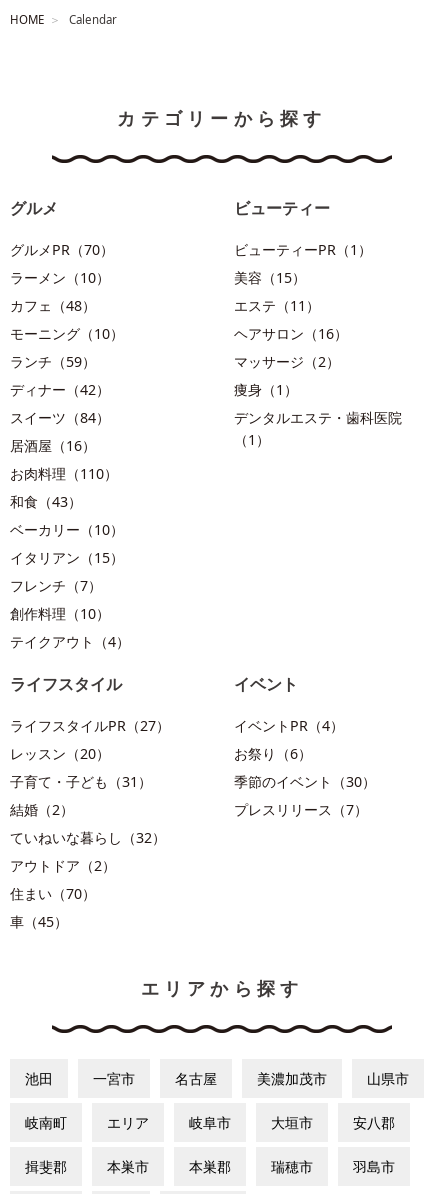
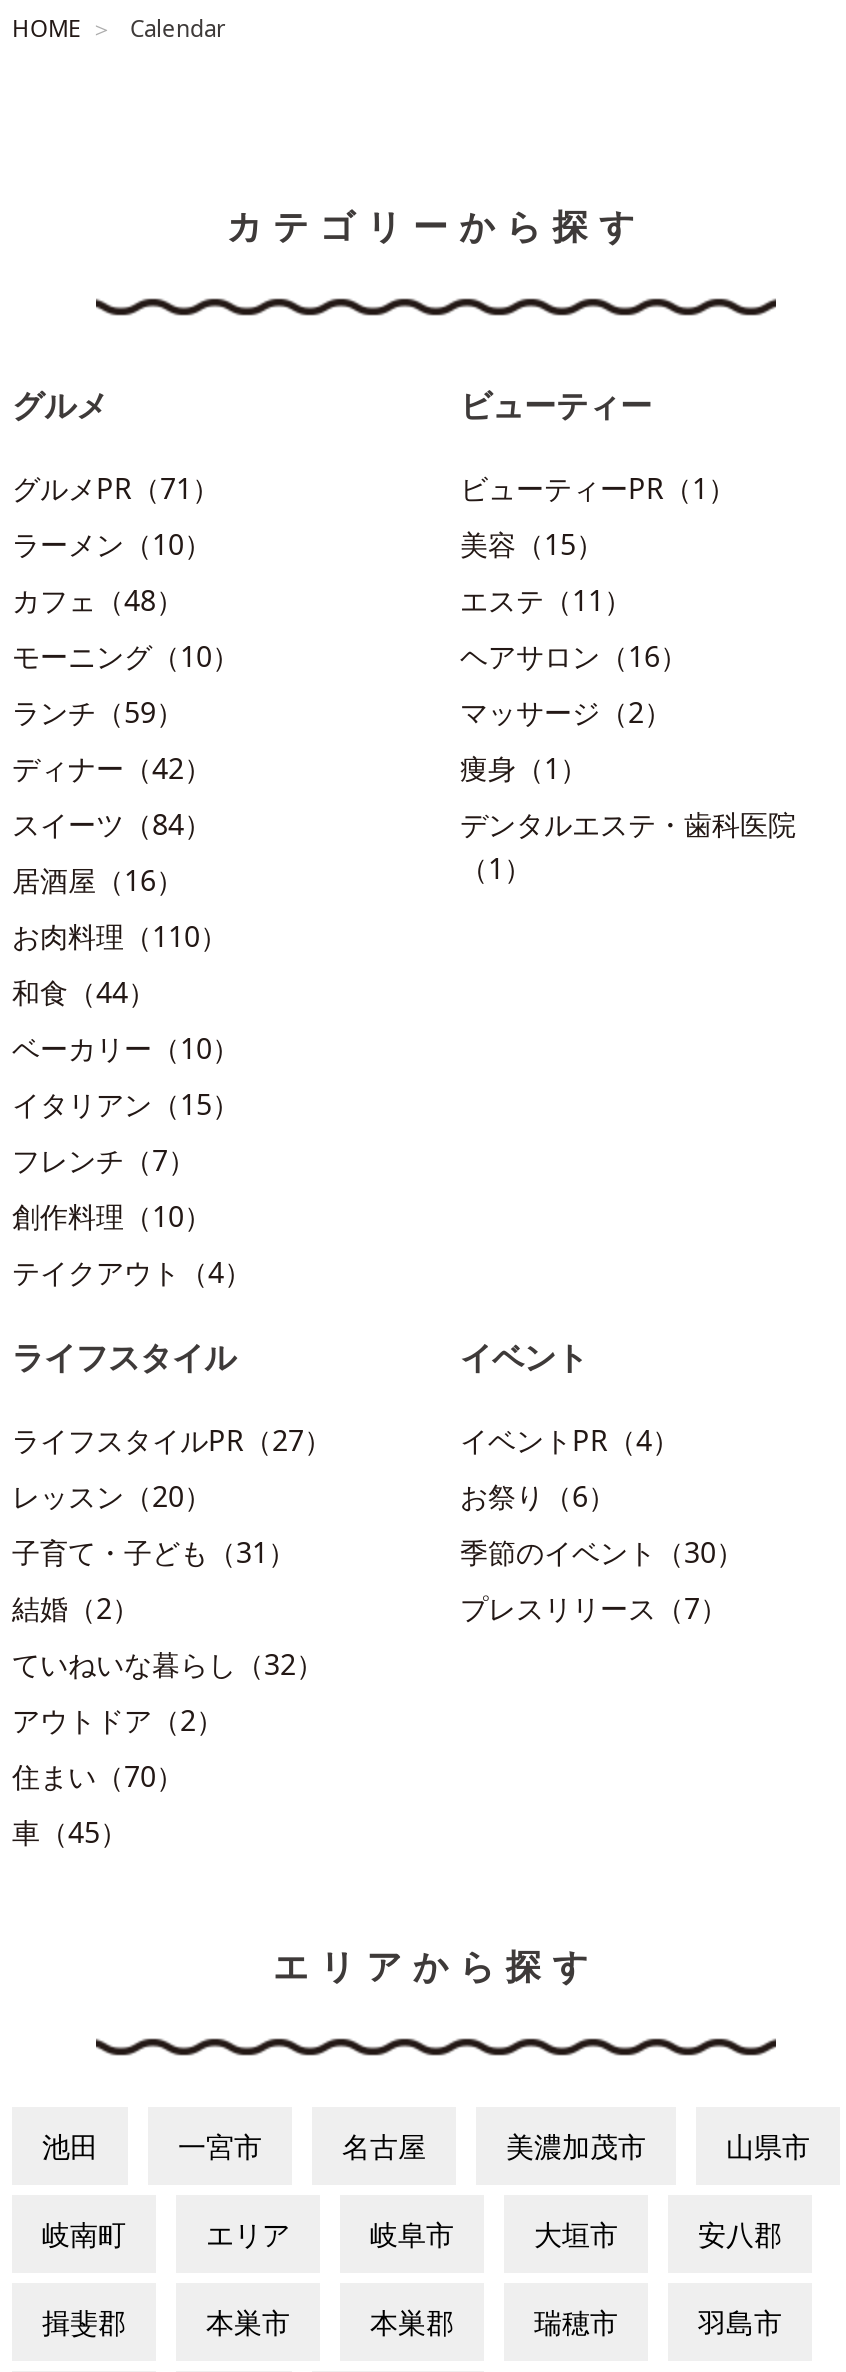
- グルメPR（70）
+ グルメPR（71）

- 和食（43）
+ 和食（44）
